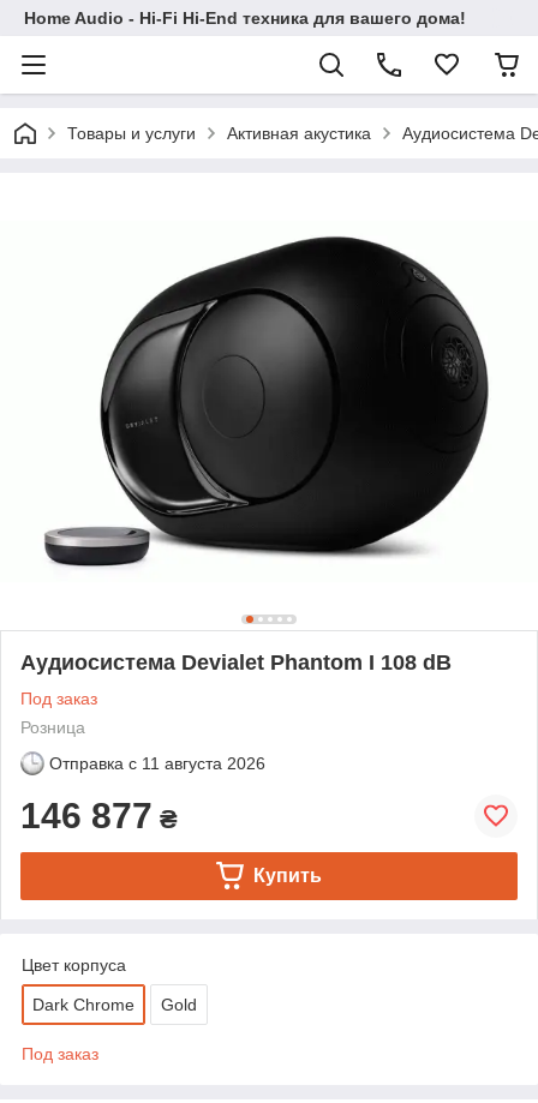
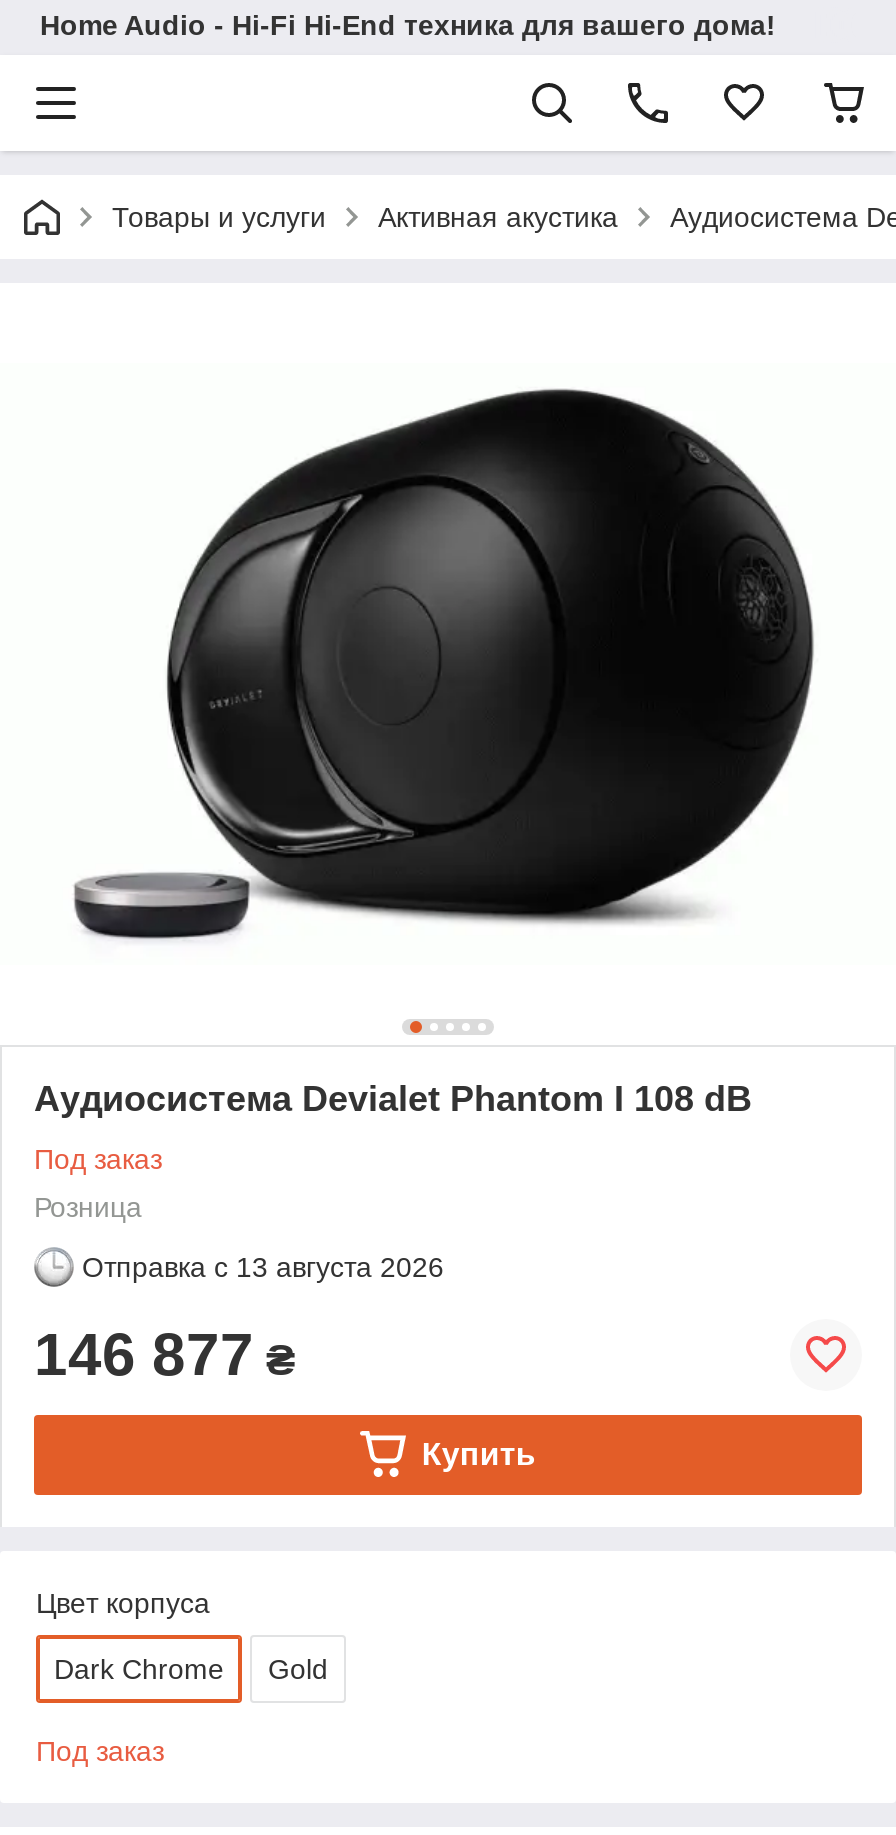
- Отправка с 11 августа 2026
+ Отправка с 13 августа 2026
